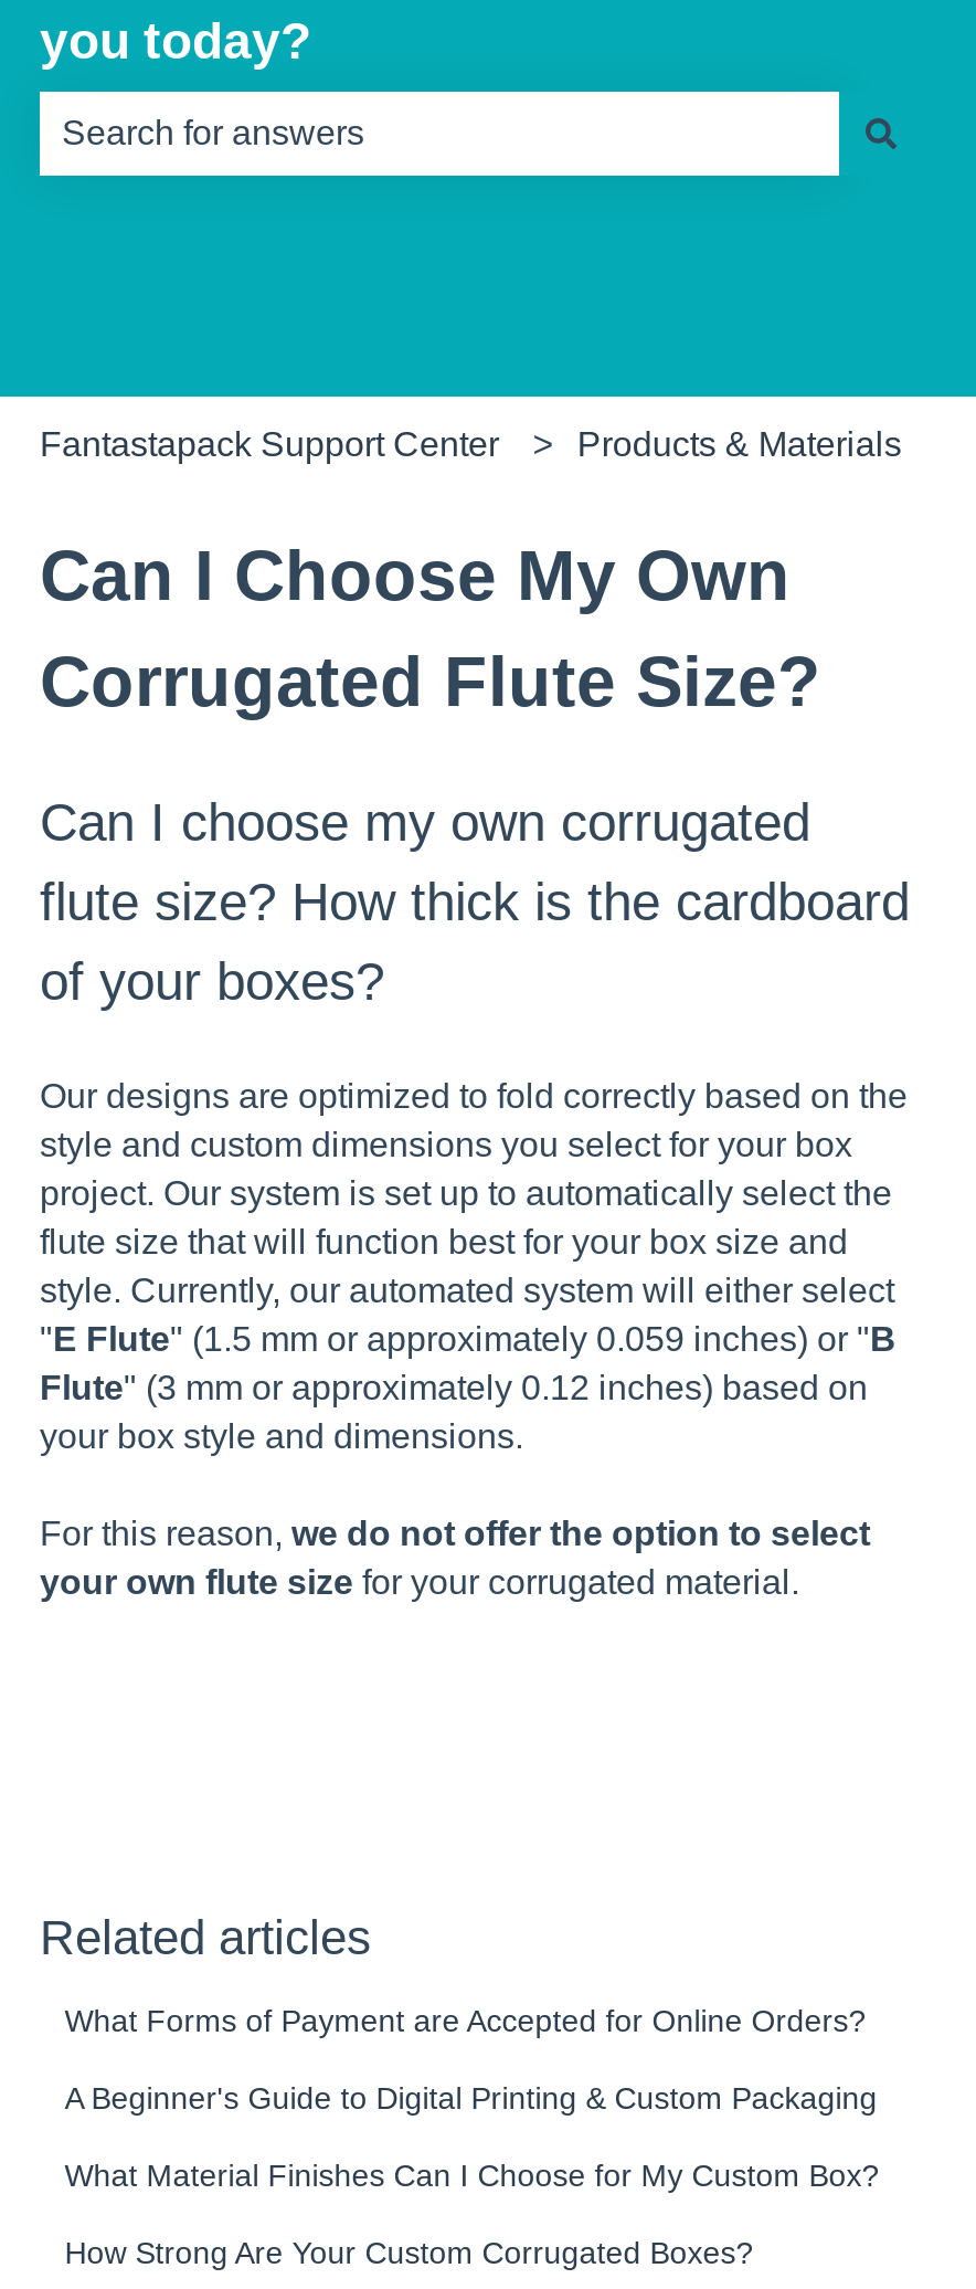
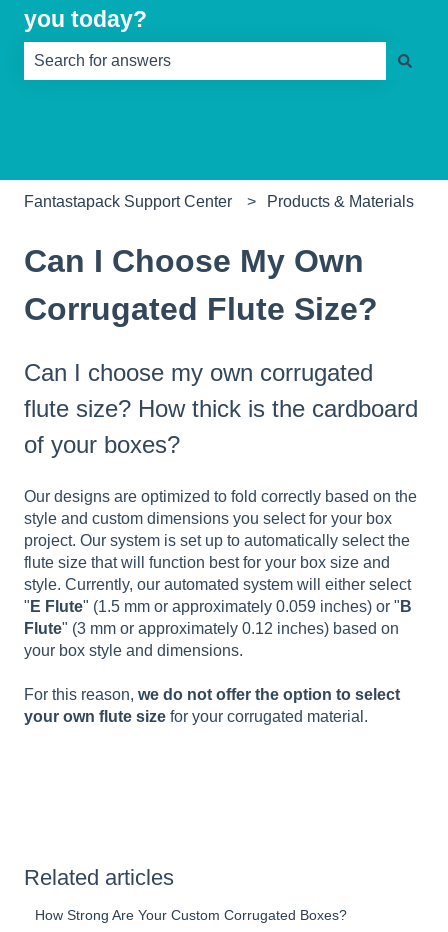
- What Forms of Payment are Accepted for Online Orders?
- A Beginner's Guide to Digital Printing & Custom Packaging
- What Material Finishes Can I Choose for My Custom Box?
